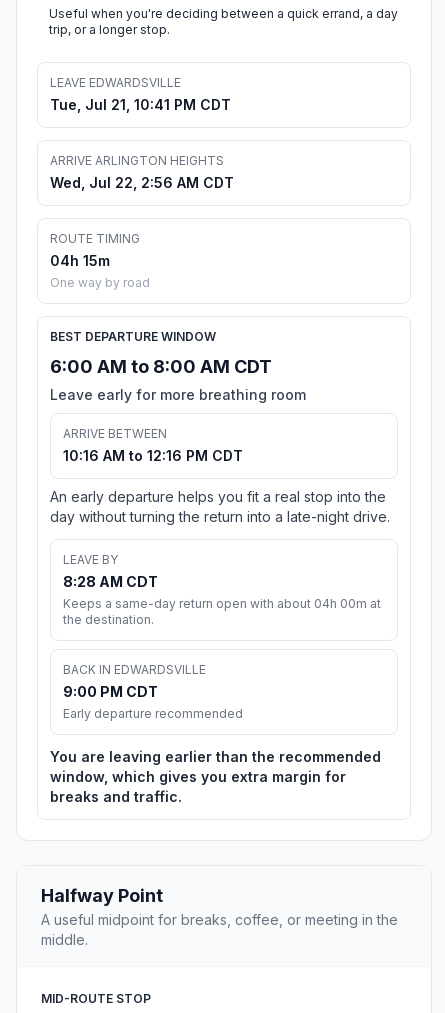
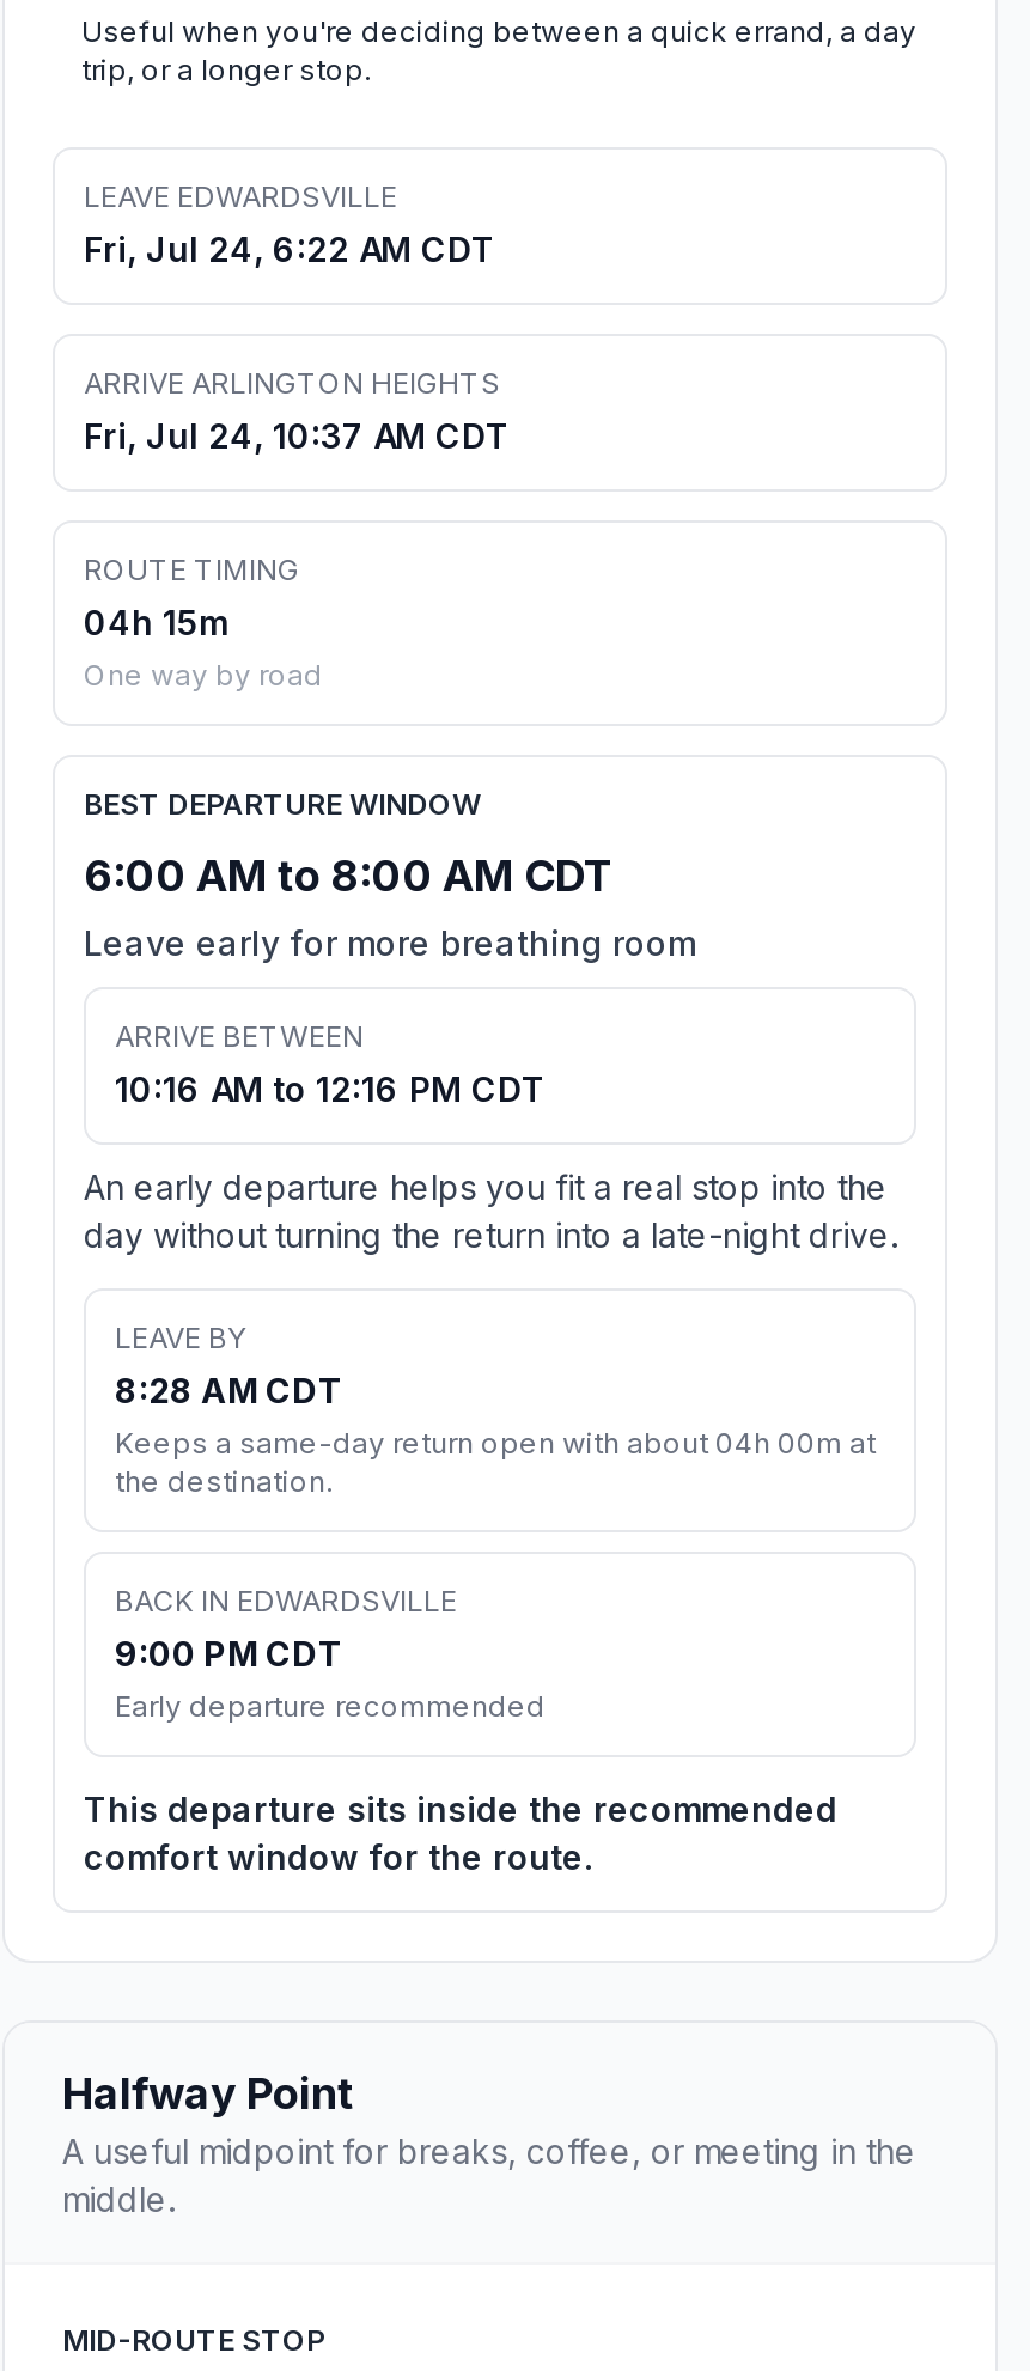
- Tue, Jul 21, 10:41 PM CDT
+ Fri, Jul 24, 6:22 AM CDT

- Wed, Jul 22, 2:56 AM CDT
+ Fri, Jul 24, 10:37 AM CDT

- You are leaving earlier than the recommended
- window, which gives you extra margin for
- breaks and traffic.
+ This departure sits inside the recommended
+ comfort window for the route.
